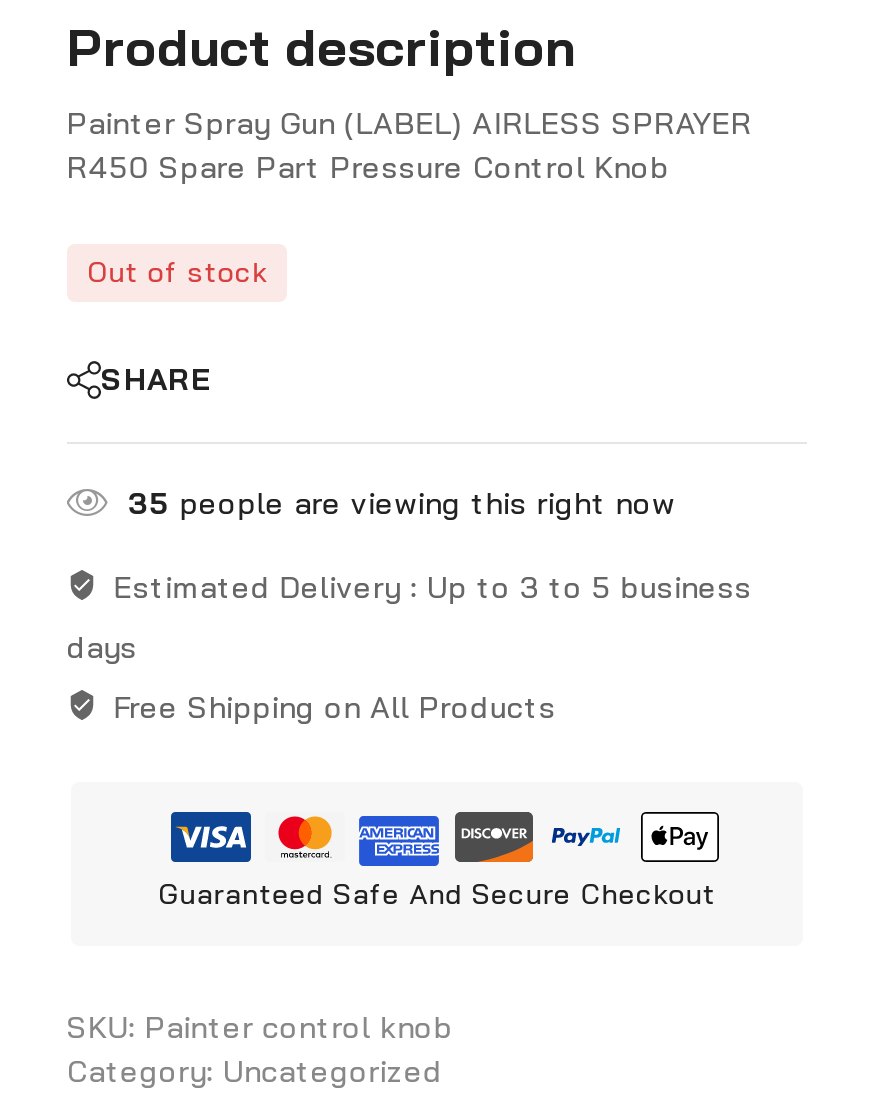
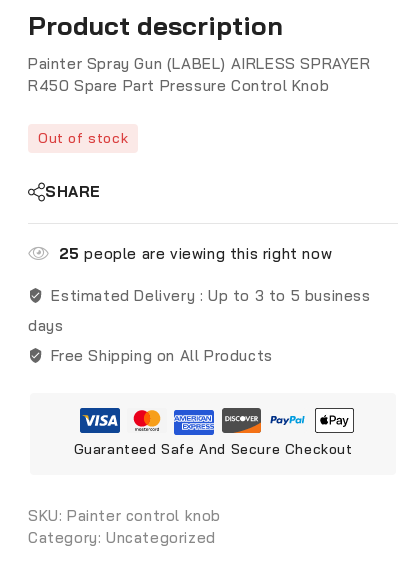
- 35 people are viewing this right now
+ 25 people are viewing this right now
